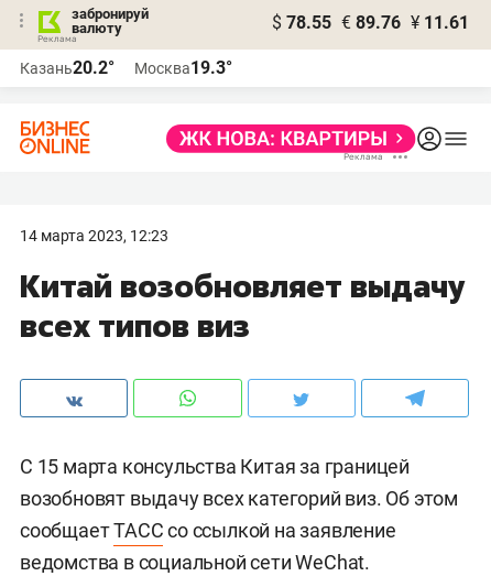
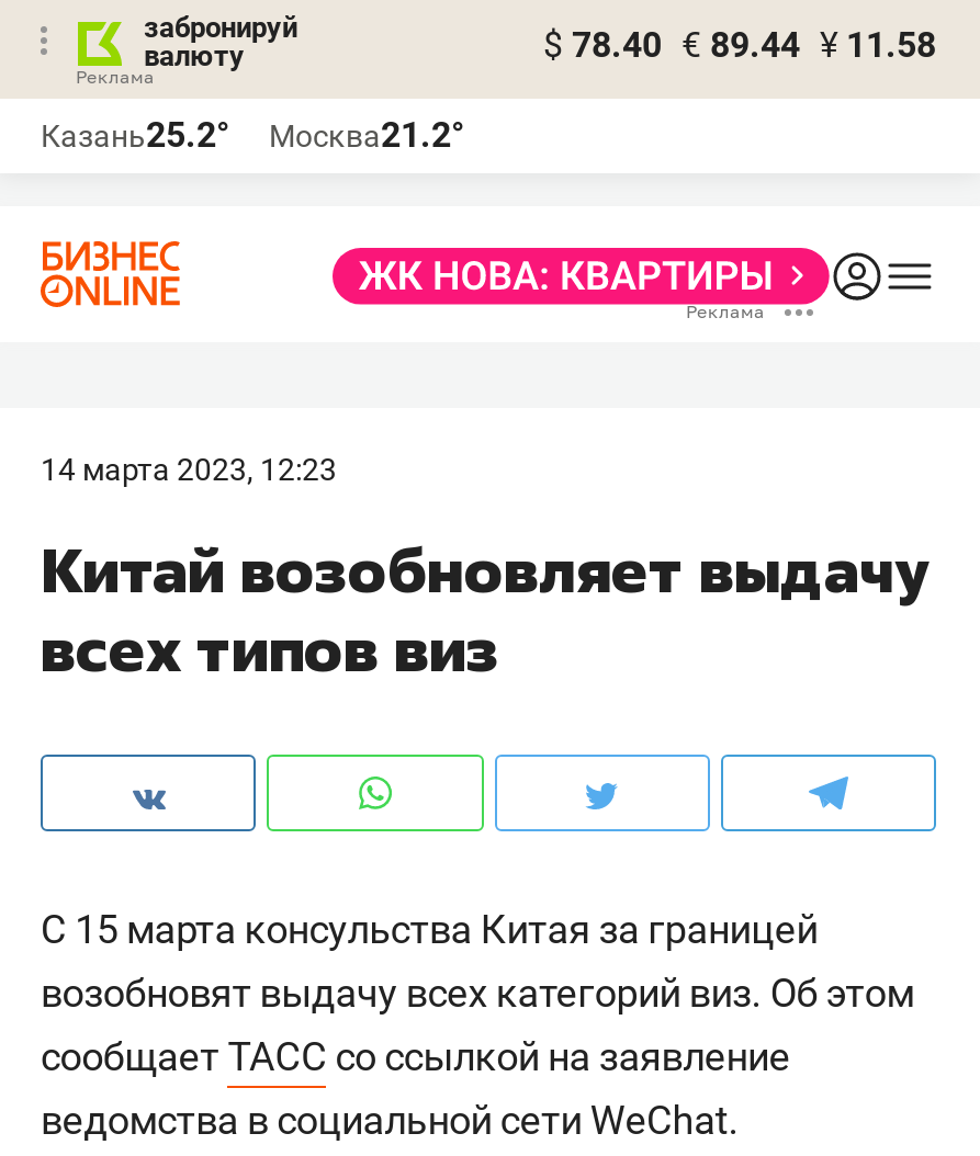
- $ 78.55 € 89.76 ¥ 11.61
+ $ 78.40 € 89.44 ¥ 11.58

- Казань20.2°
+ Казань25.2°

- Москва19.3°
+ Москва21.2°
